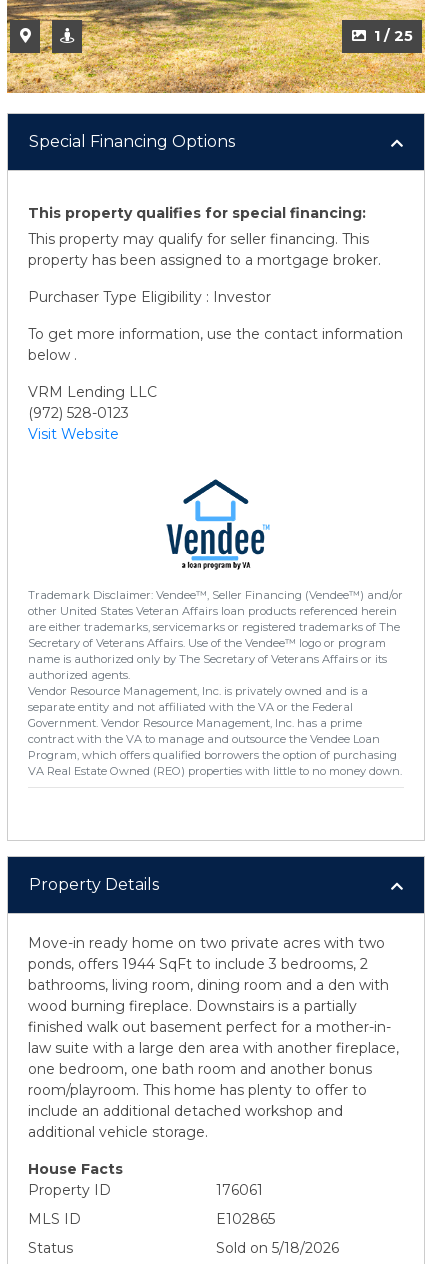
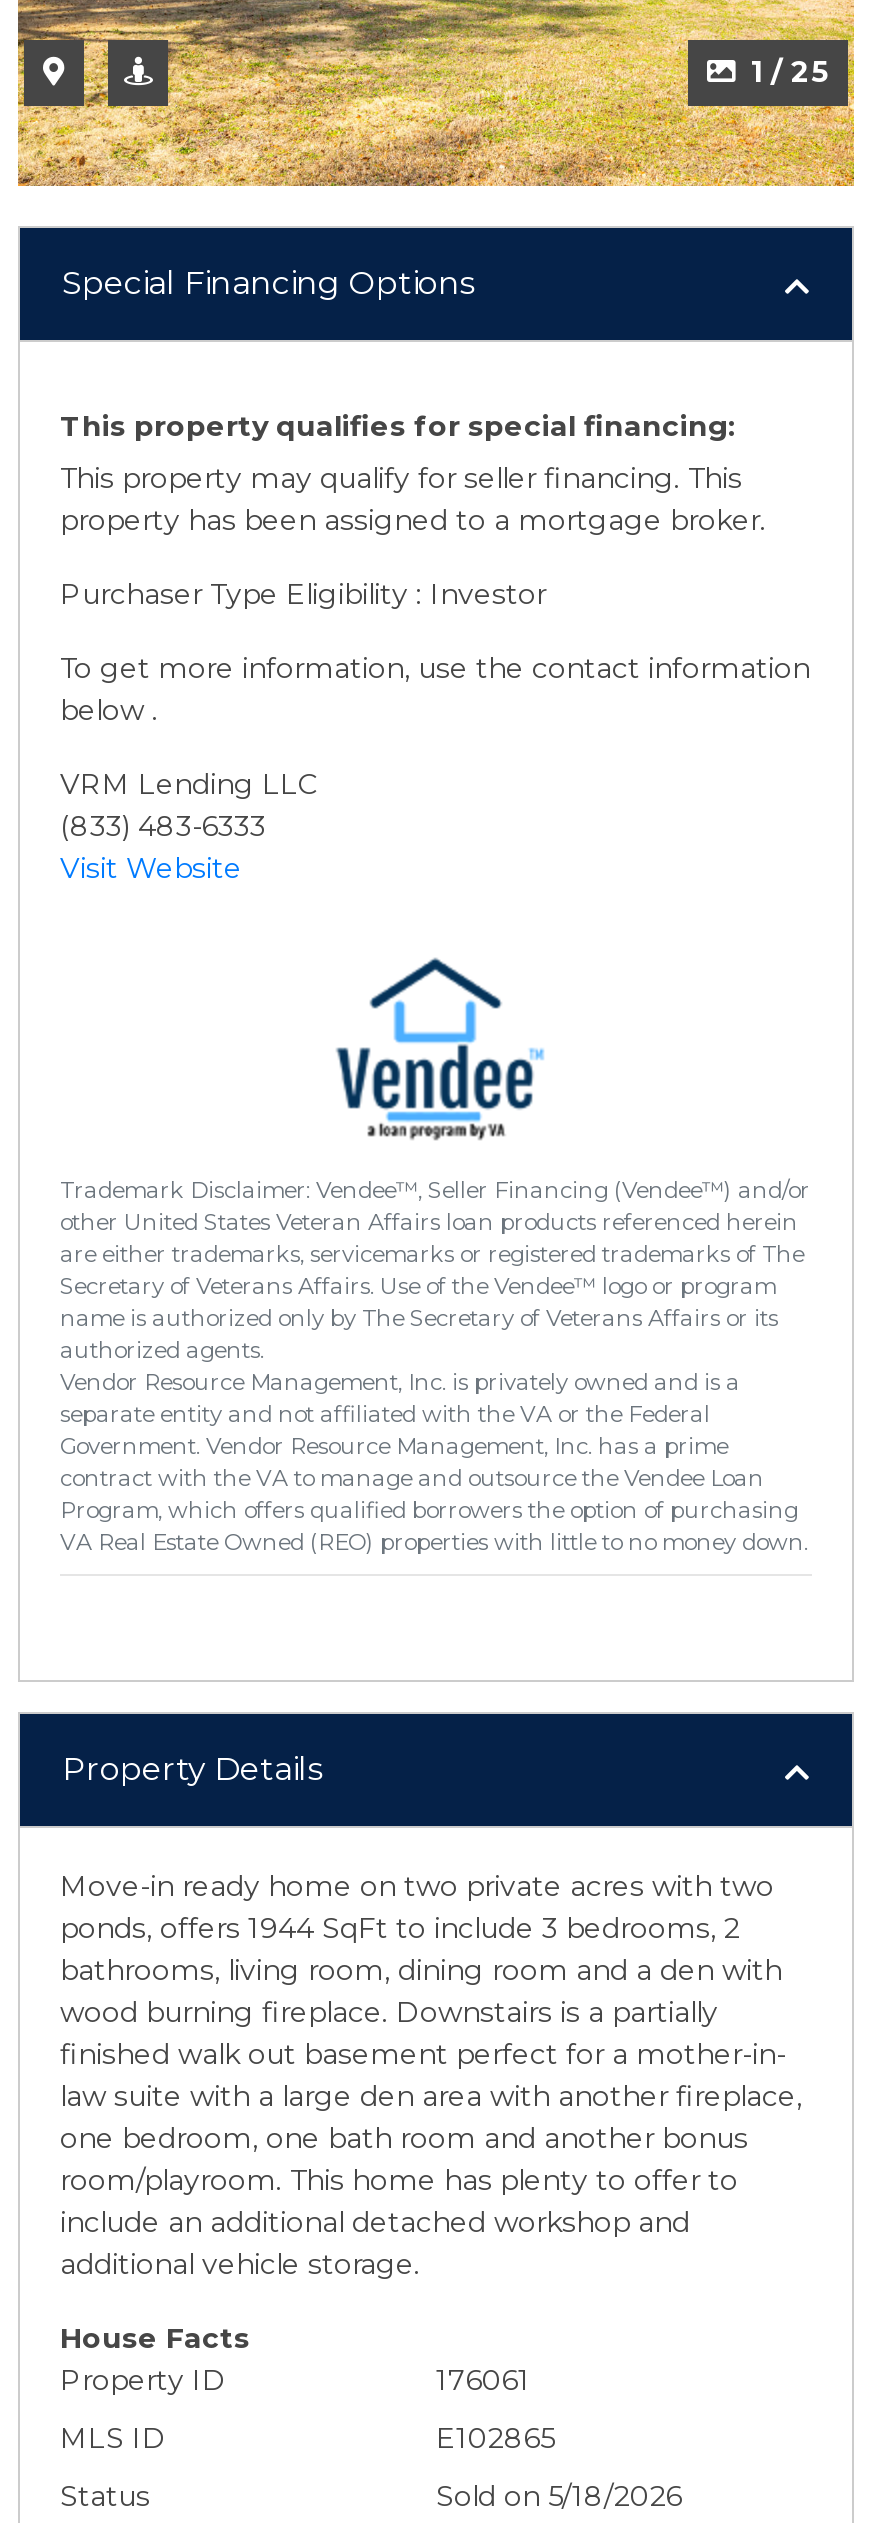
- (972) 528-0123
+ (833) 483-6333
